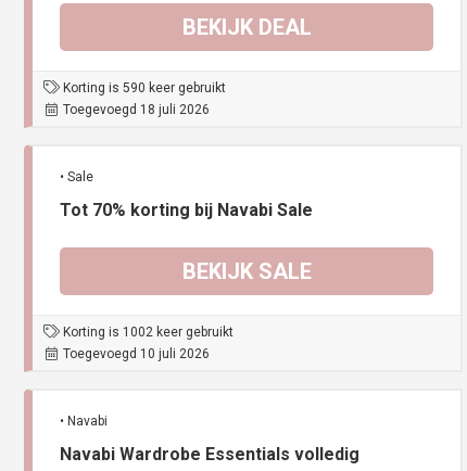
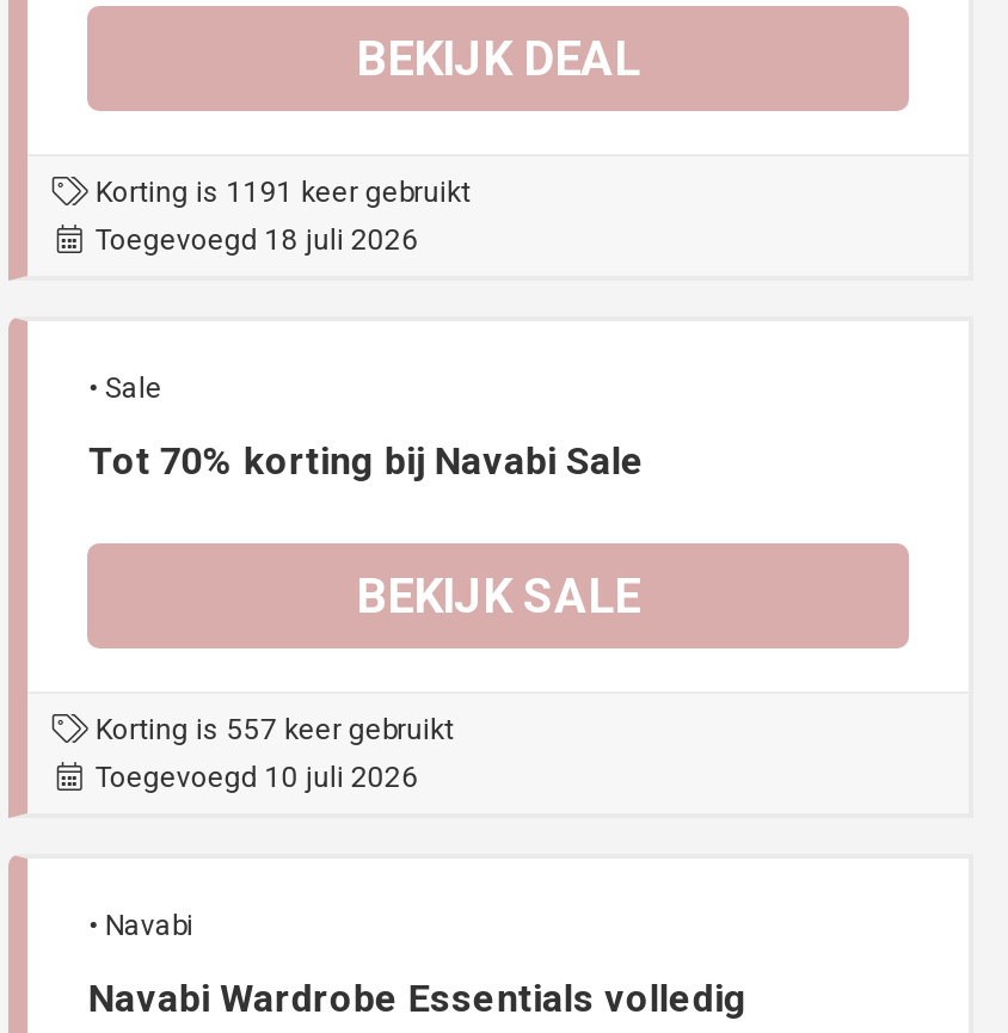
- Korting is 590 keer gebruikt
+ Korting is 1191 keer gebruikt

- Korting is 1002 keer gebruikt
+ Korting is 557 keer gebruikt
